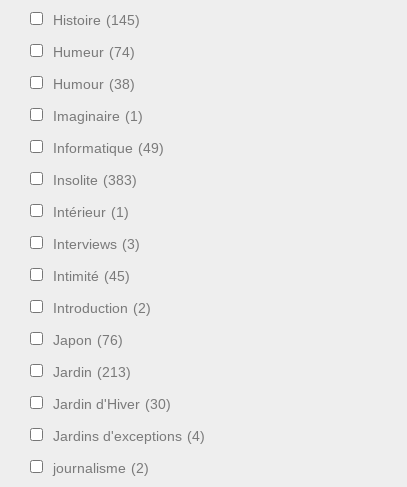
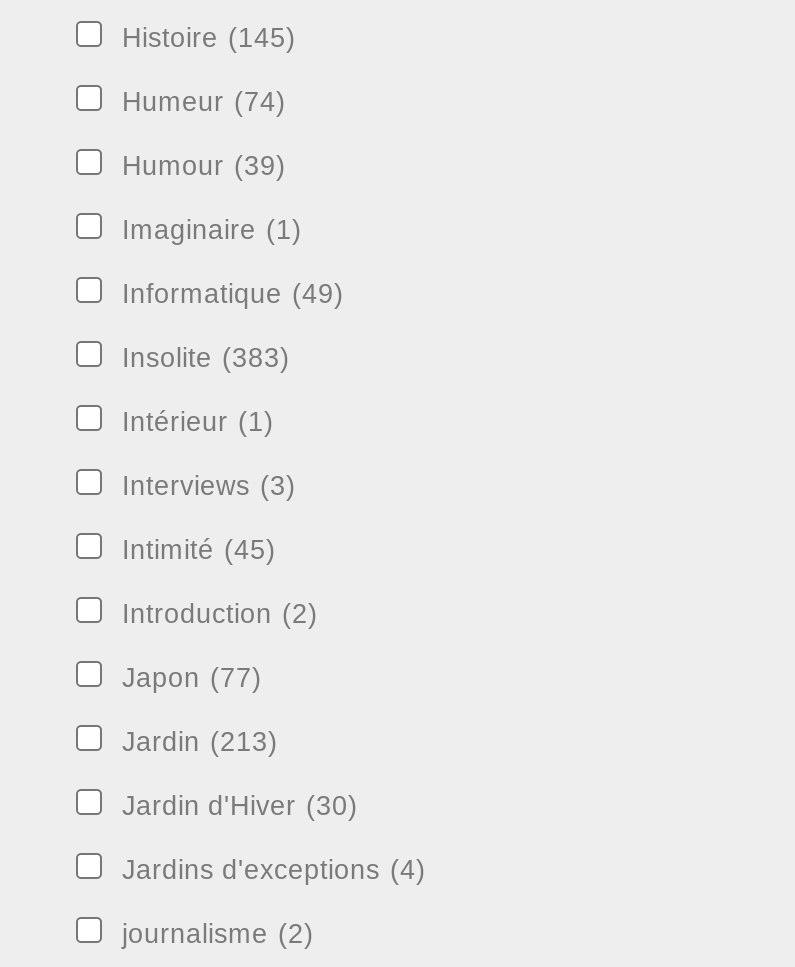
- Humour (38)
+ Humour (39)

- Japon (76)
+ Japon (77)
